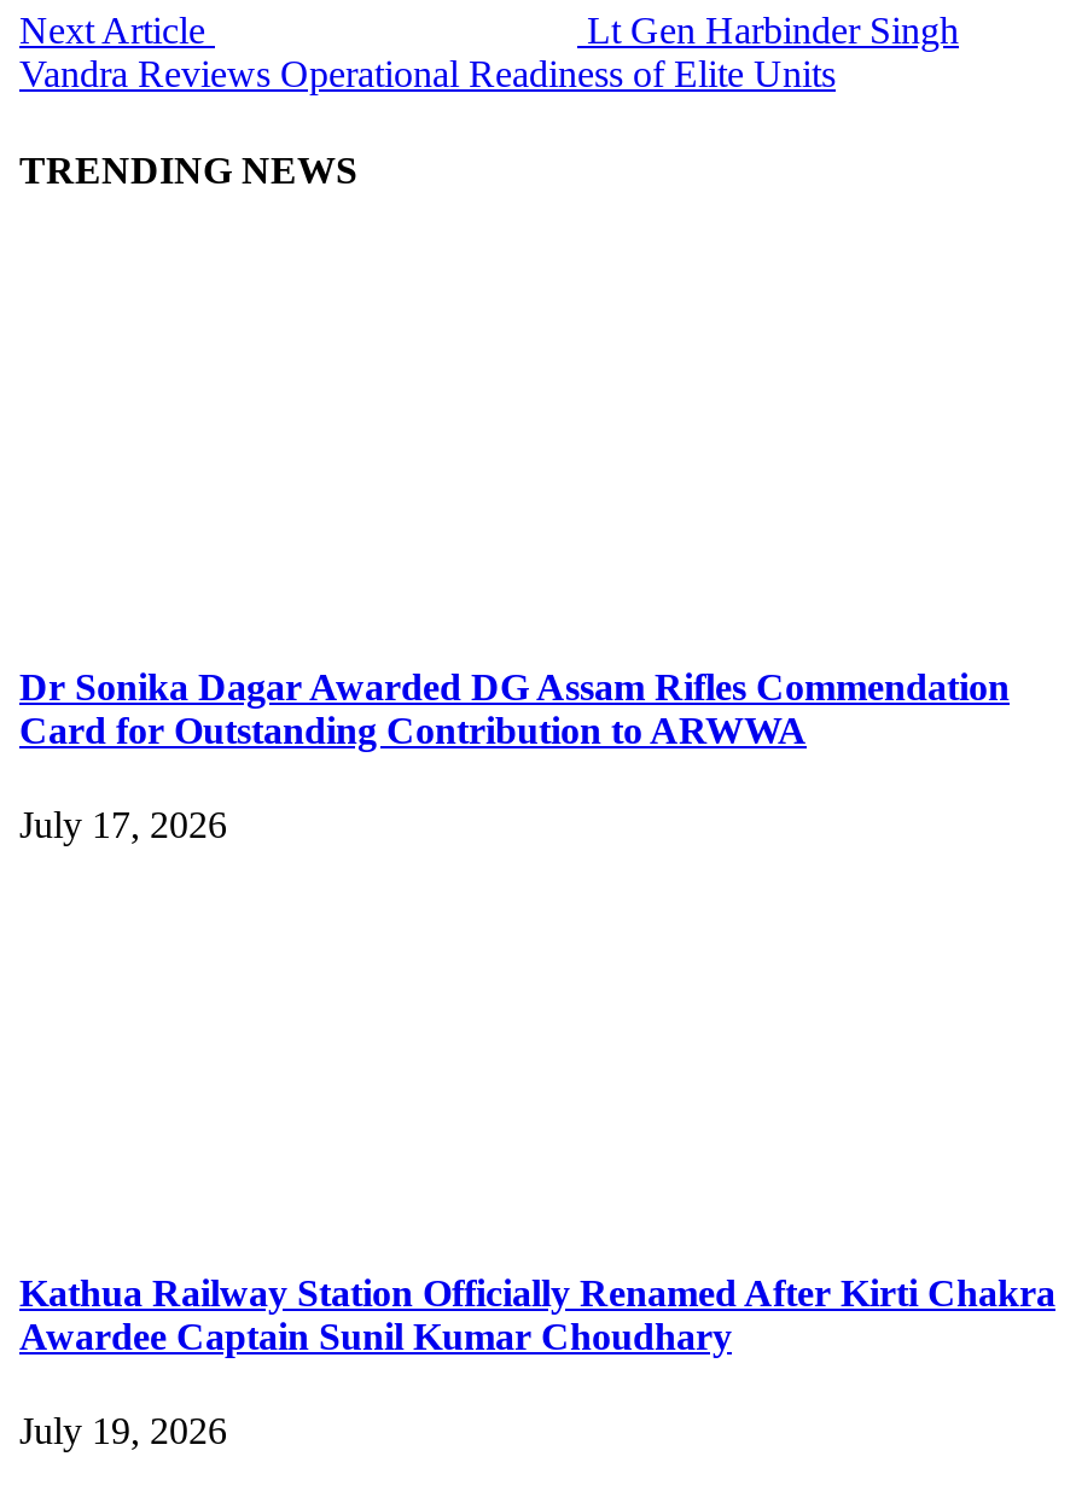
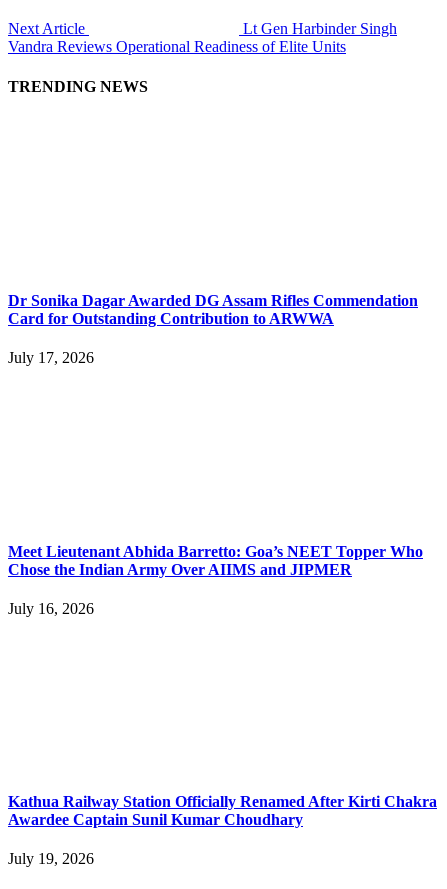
+ Meet Lieutenant Abhida Barretto: Goa’s NEET Topper Who
+ Chose the Indian Army Over AIIMS and JIPMER
+ July 16, 2026
